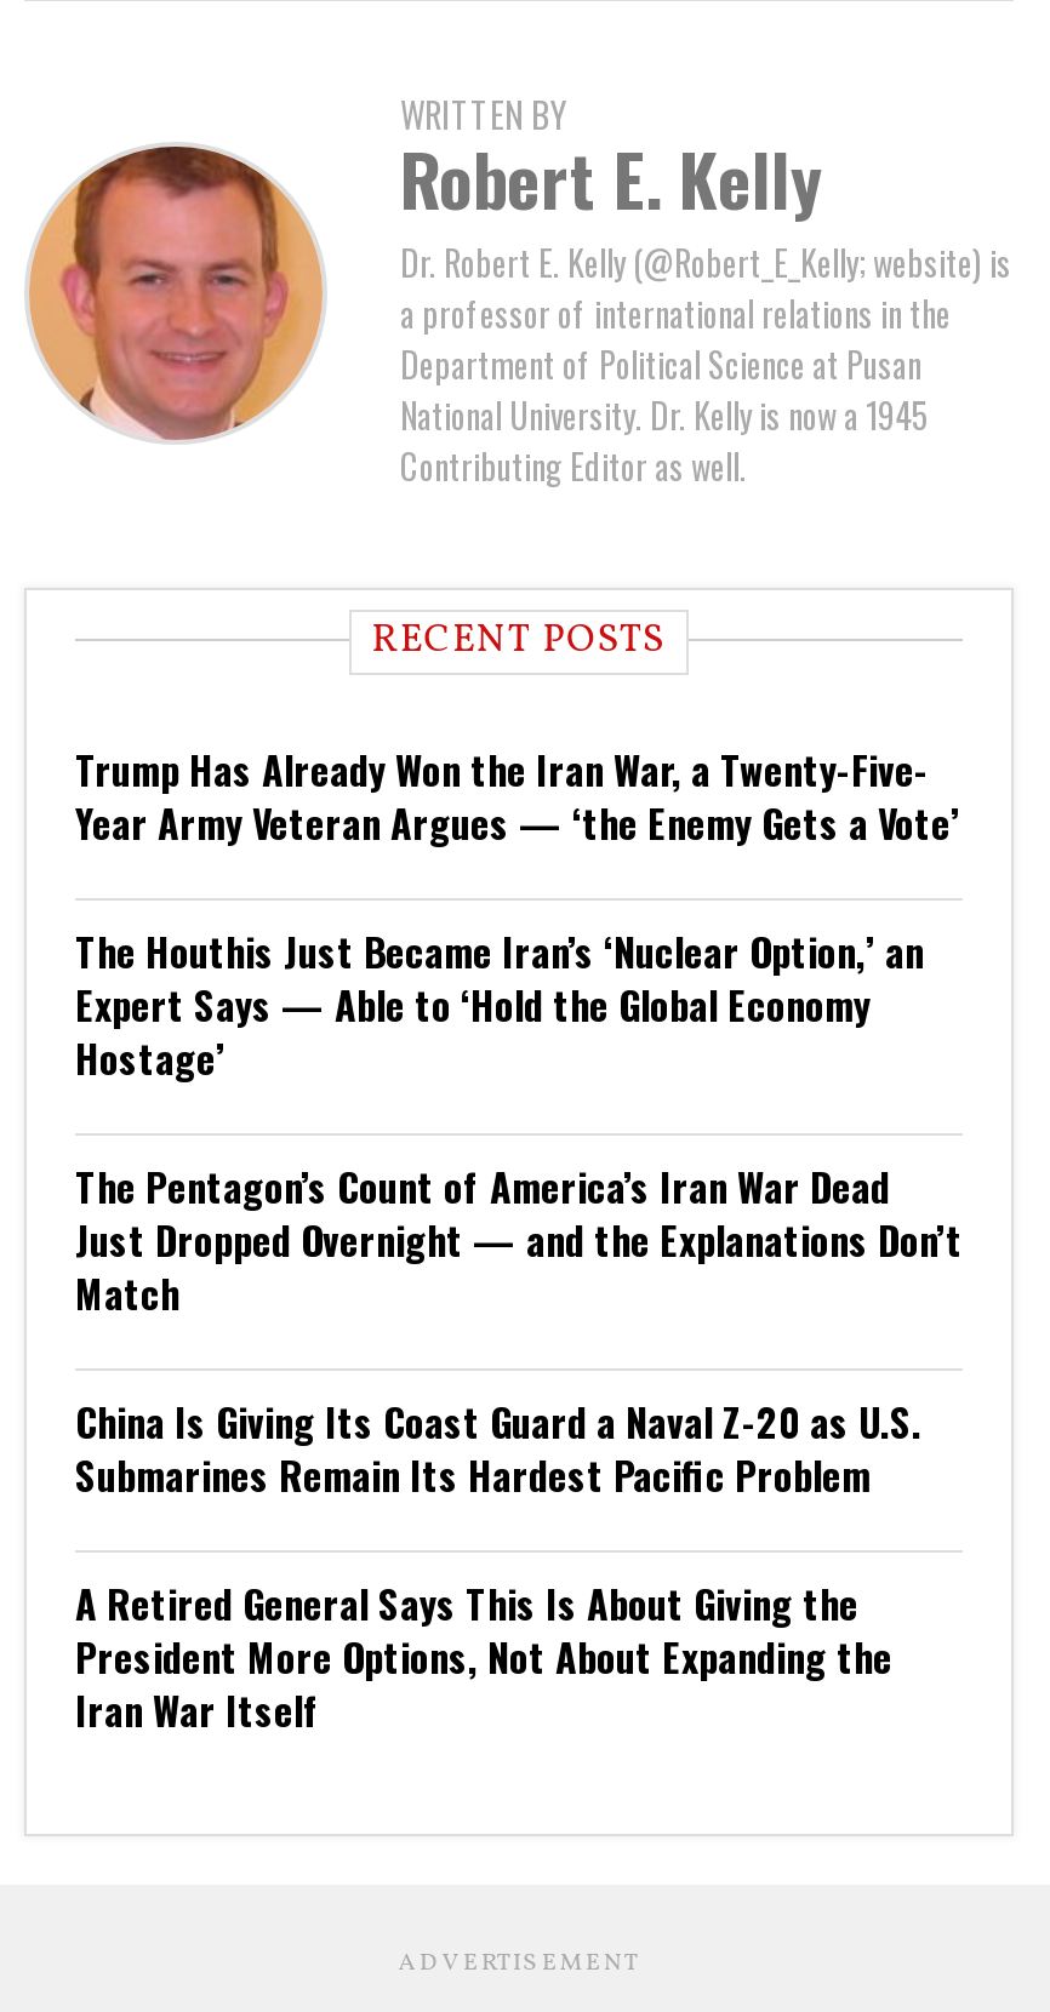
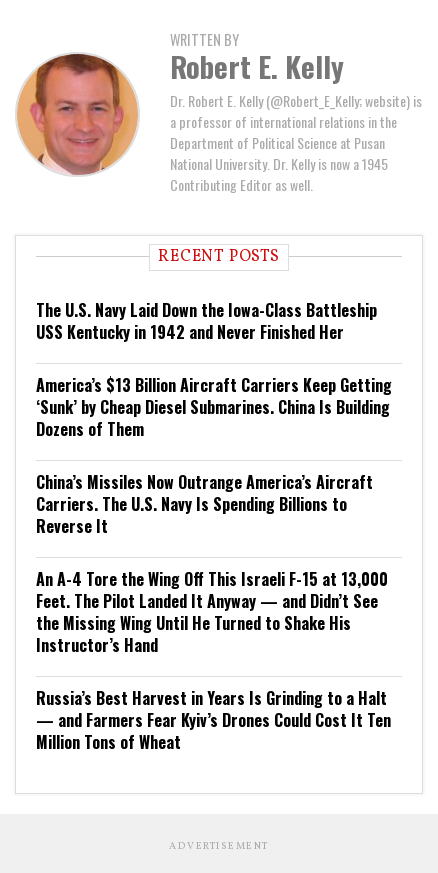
- Trump Has Already Won the Iran War, a Twenty-Five-
- Year Army Veteran Argues — ‘the Enemy Gets a Vote’
+ The U.S. Navy Laid Down the Iowa-Class Battleship
+ USS Kentucky in 1942 and Never Finished Her

- The Houthis Just Became Iran’s ‘Nuclear Option,’ an
- Expert Says — Able to ‘Hold the Global Economy
- Hostage’
+ America’s $13 Billion Aircraft Carriers Keep Getting
+ ‘Sunk’ by Cheap Diesel Submarines. China Is Building
+ Dozens of Them

- The Pentagon’s Count of America’s Iran War Dead
- Just Dropped Overnight — and the Explanations Don’t
- Match
+ China’s Missiles Now Outrange America’s Aircraft
+ Carriers. The U.S. Navy Is Spending Billions to
+ Reverse It

- China Is Giving Its Coast Guard a Naval Z-20 as U.S.
- Submarines Remain Its Hardest Pacific Problem
+ An A-4 Tore the Wing Off This Israeli F-15 at 13,000
+ Feet. The Pilot Landed It Anyway — and Didn’t See
+ the Missing Wing Until He Turned to Shake His
+ Instructor’s Hand

- A Retired General Says This Is About Giving the
- President More Options, Not About Expanding the
- Iran War Itself
+ Russia’s Best Harvest in Years Is Grinding to a Halt
+ — and Farmers Fear Kyiv’s Drones Could Cost It Ten
+ Million Tons of Wheat
